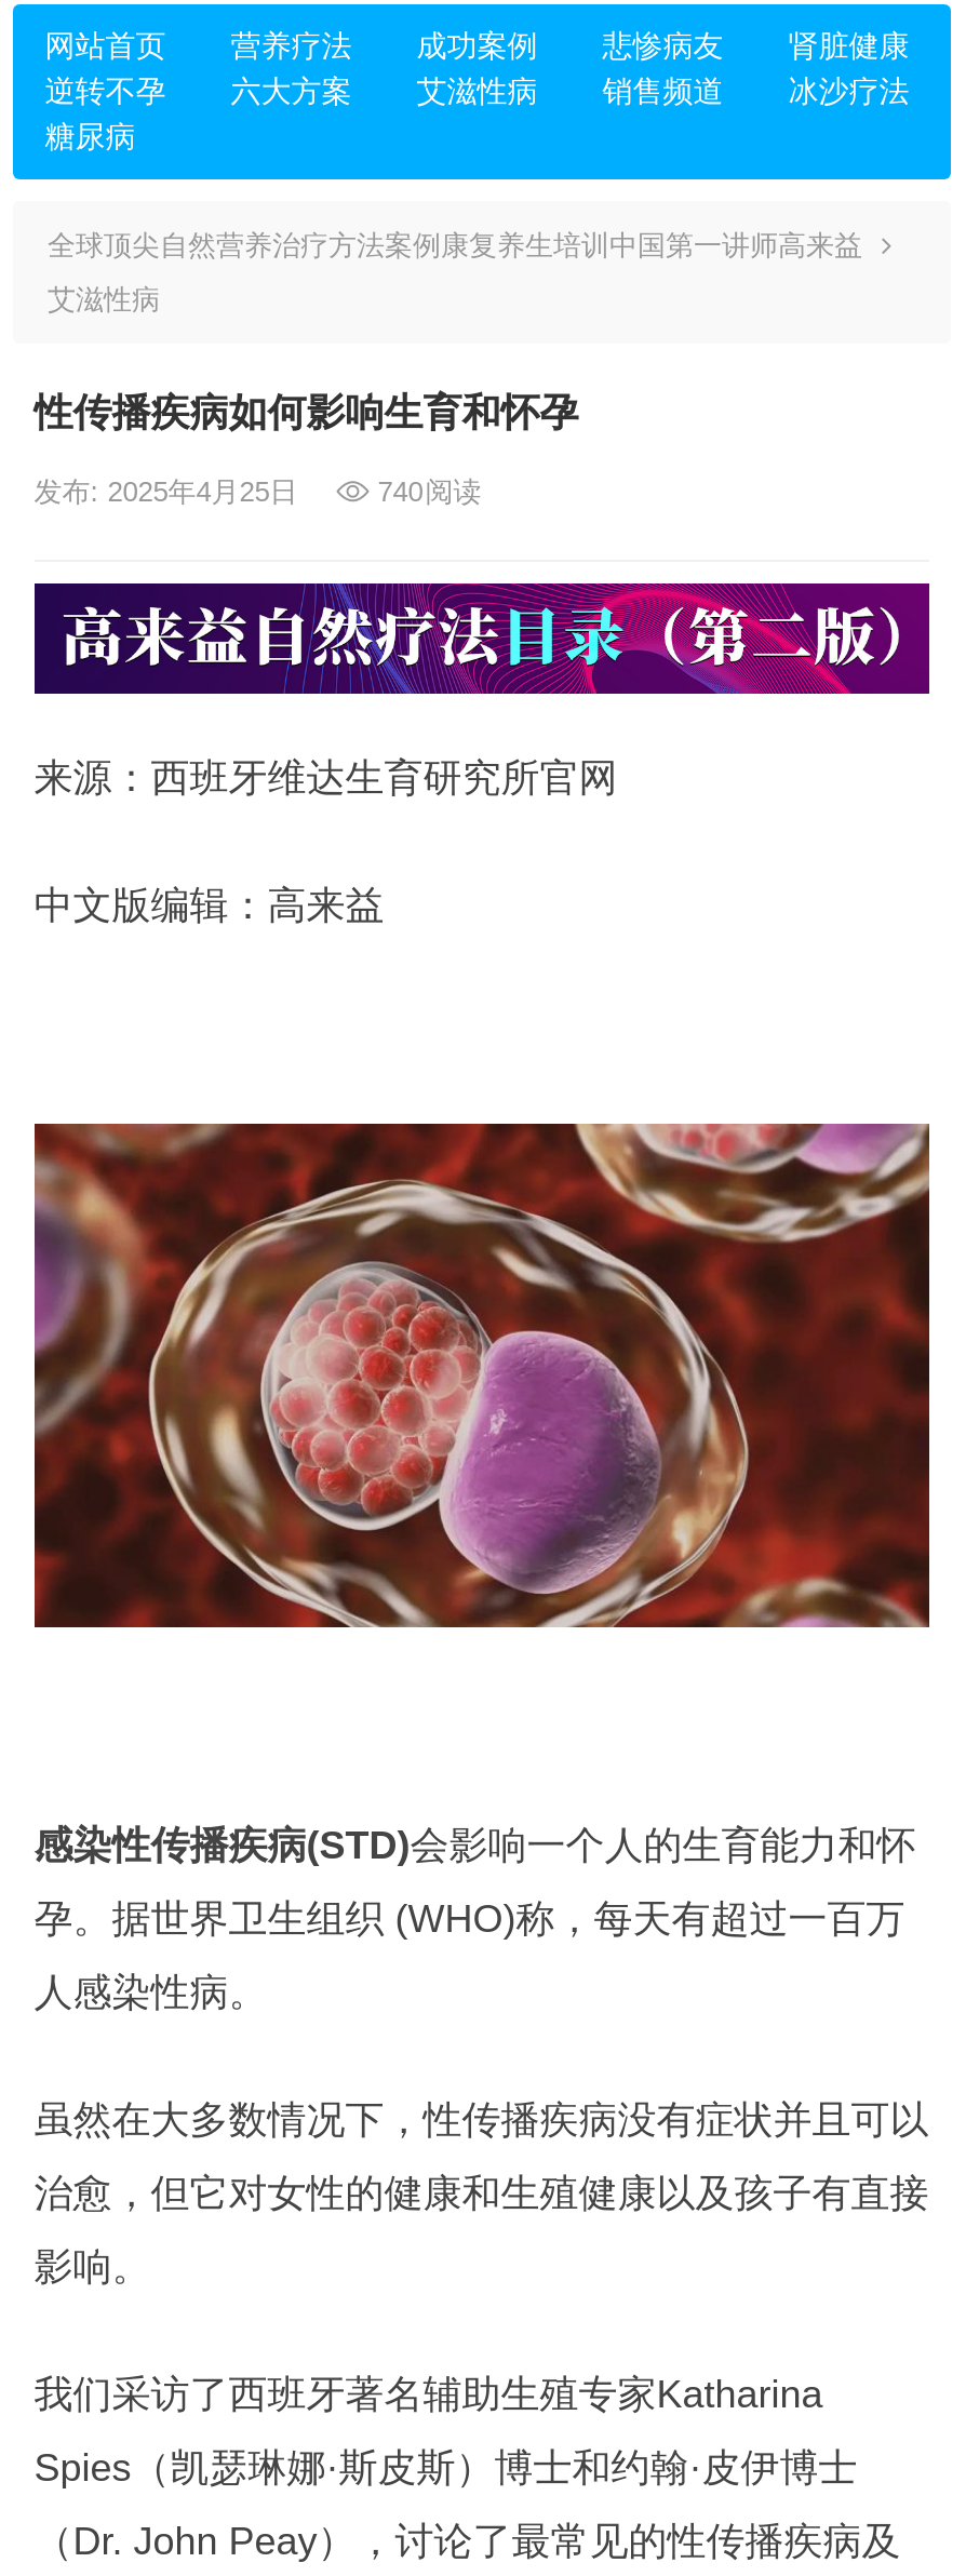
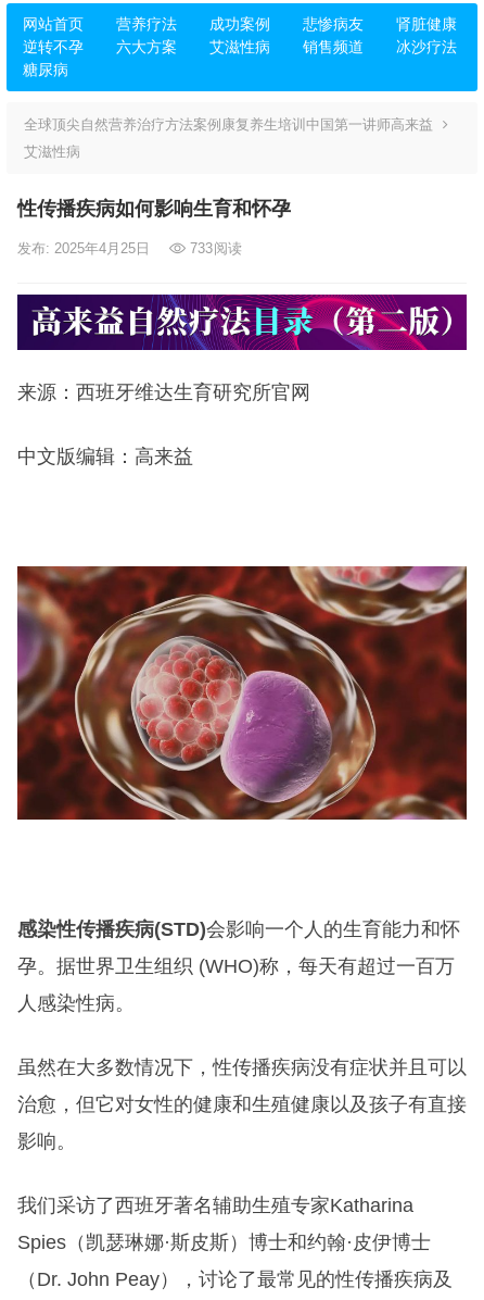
- 发布: 2025年4月25日 740阅读
+ 发布: 2025年4月25日 733阅读
